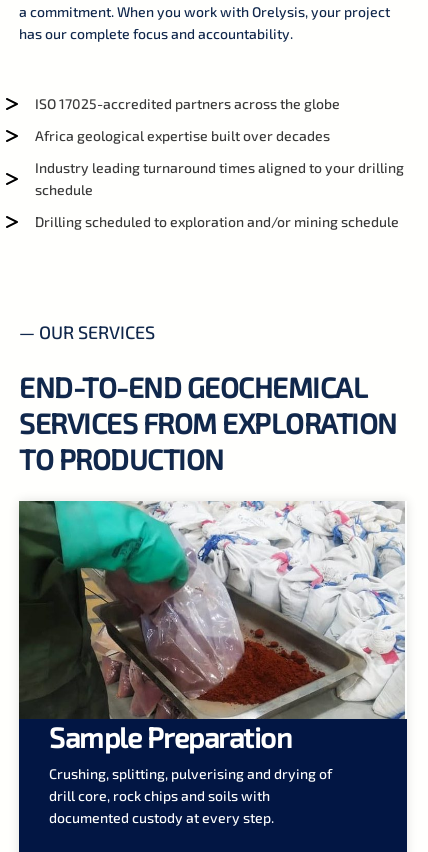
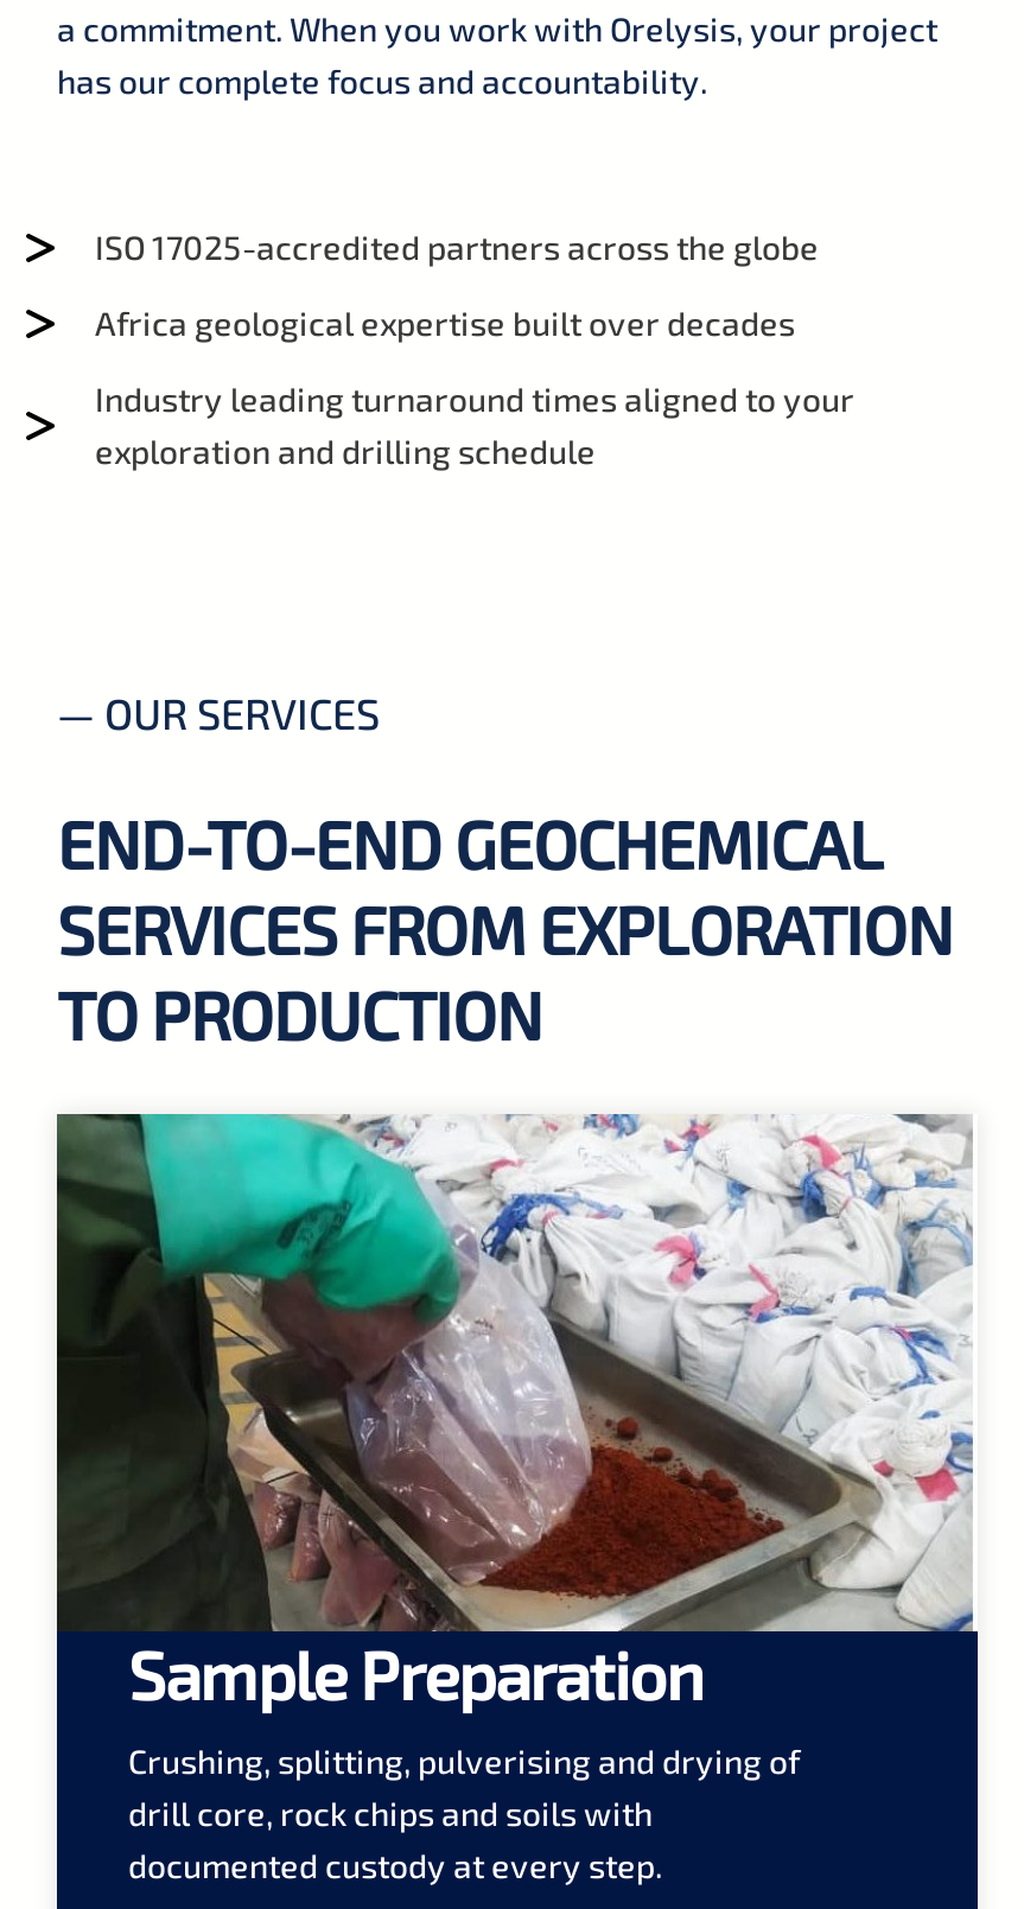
- Industry leading turnaround times aligned to your drilling
- schedule
- Drilling scheduled to exploration and/or mining schedule
+ Industry leading turnaround times aligned to your
+ exploration and drilling schedule
